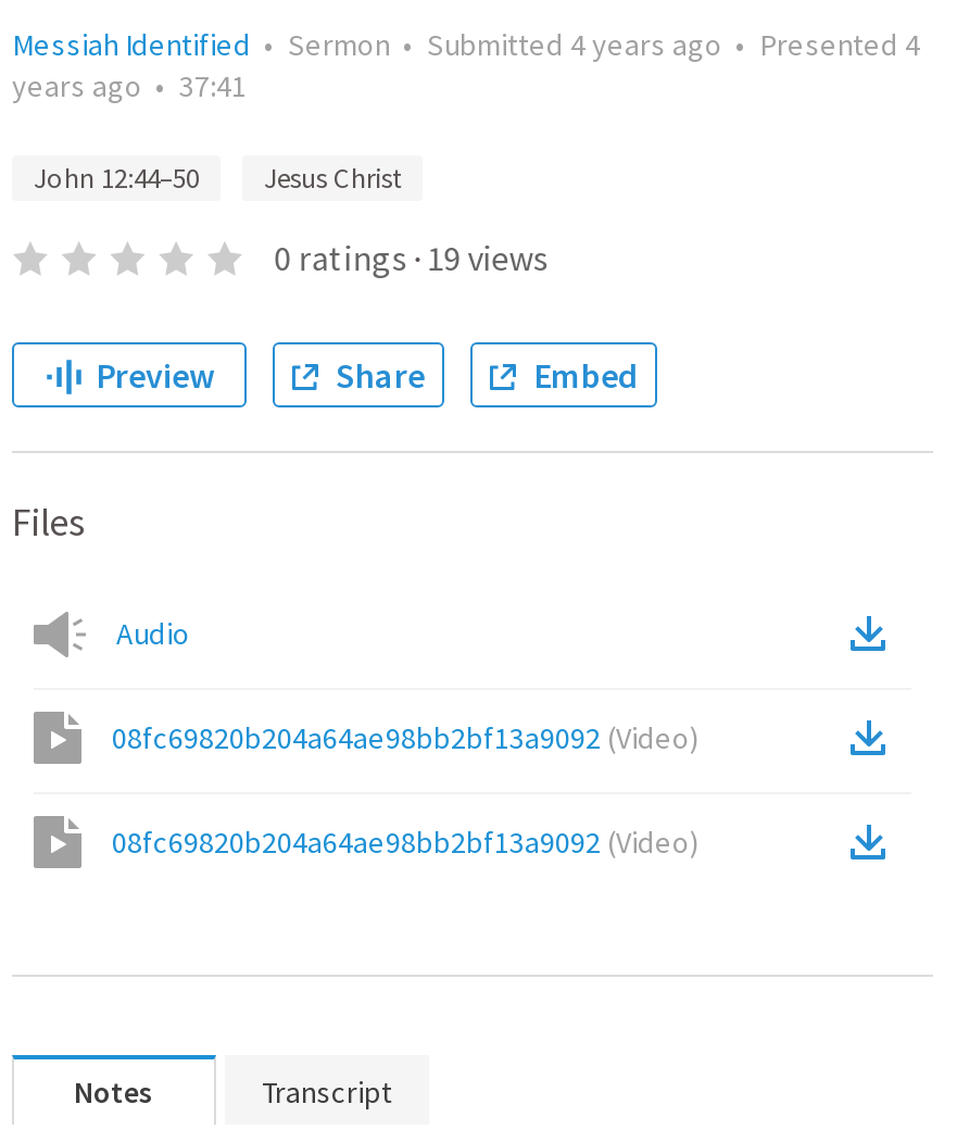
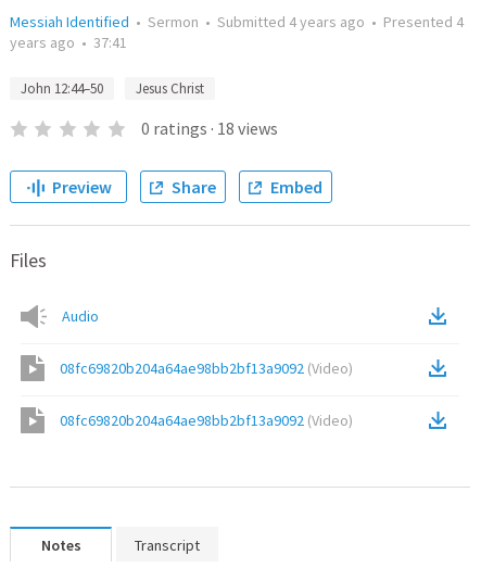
- 0 ratings · 19 views
+ 0 ratings · 18 views
